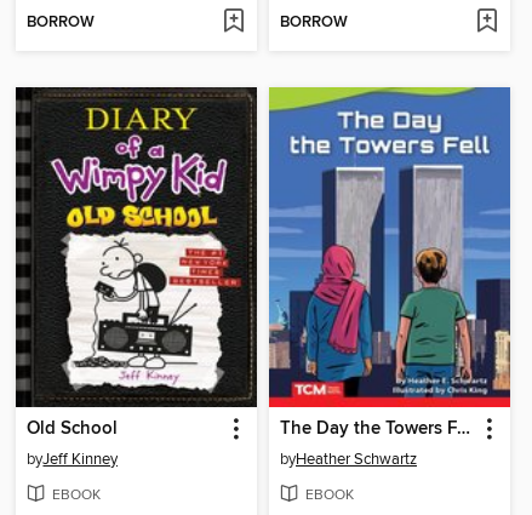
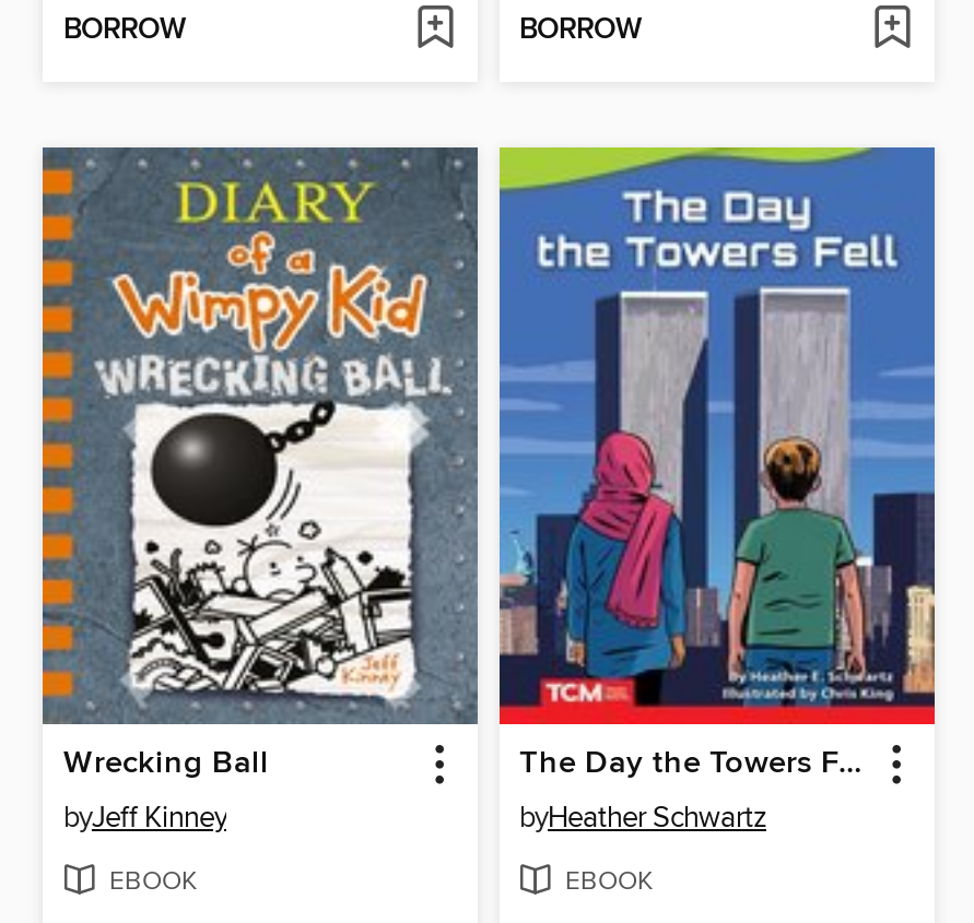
- [image]
- Old School
+ [image]
+ Wrecking Ball
